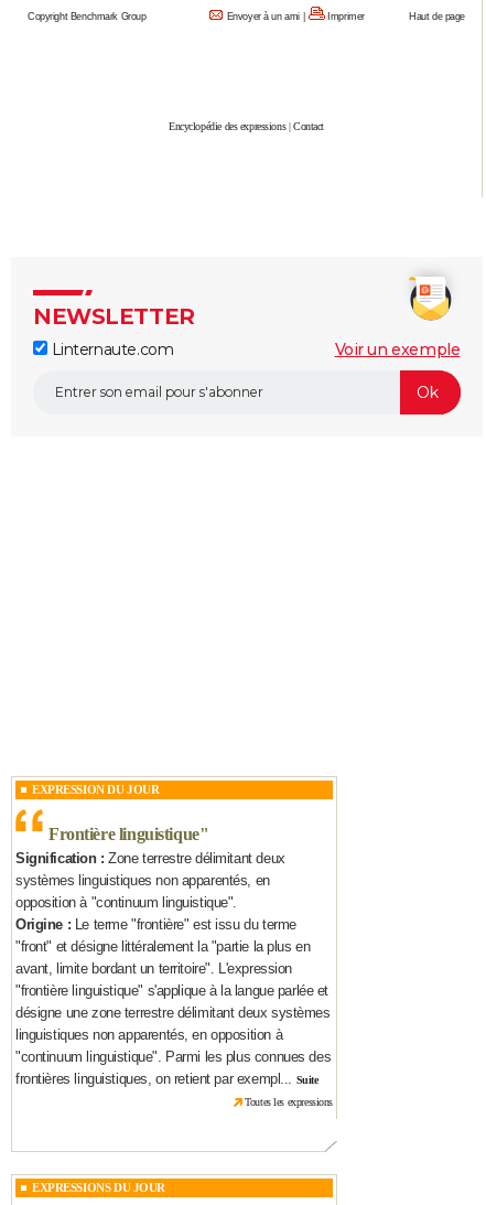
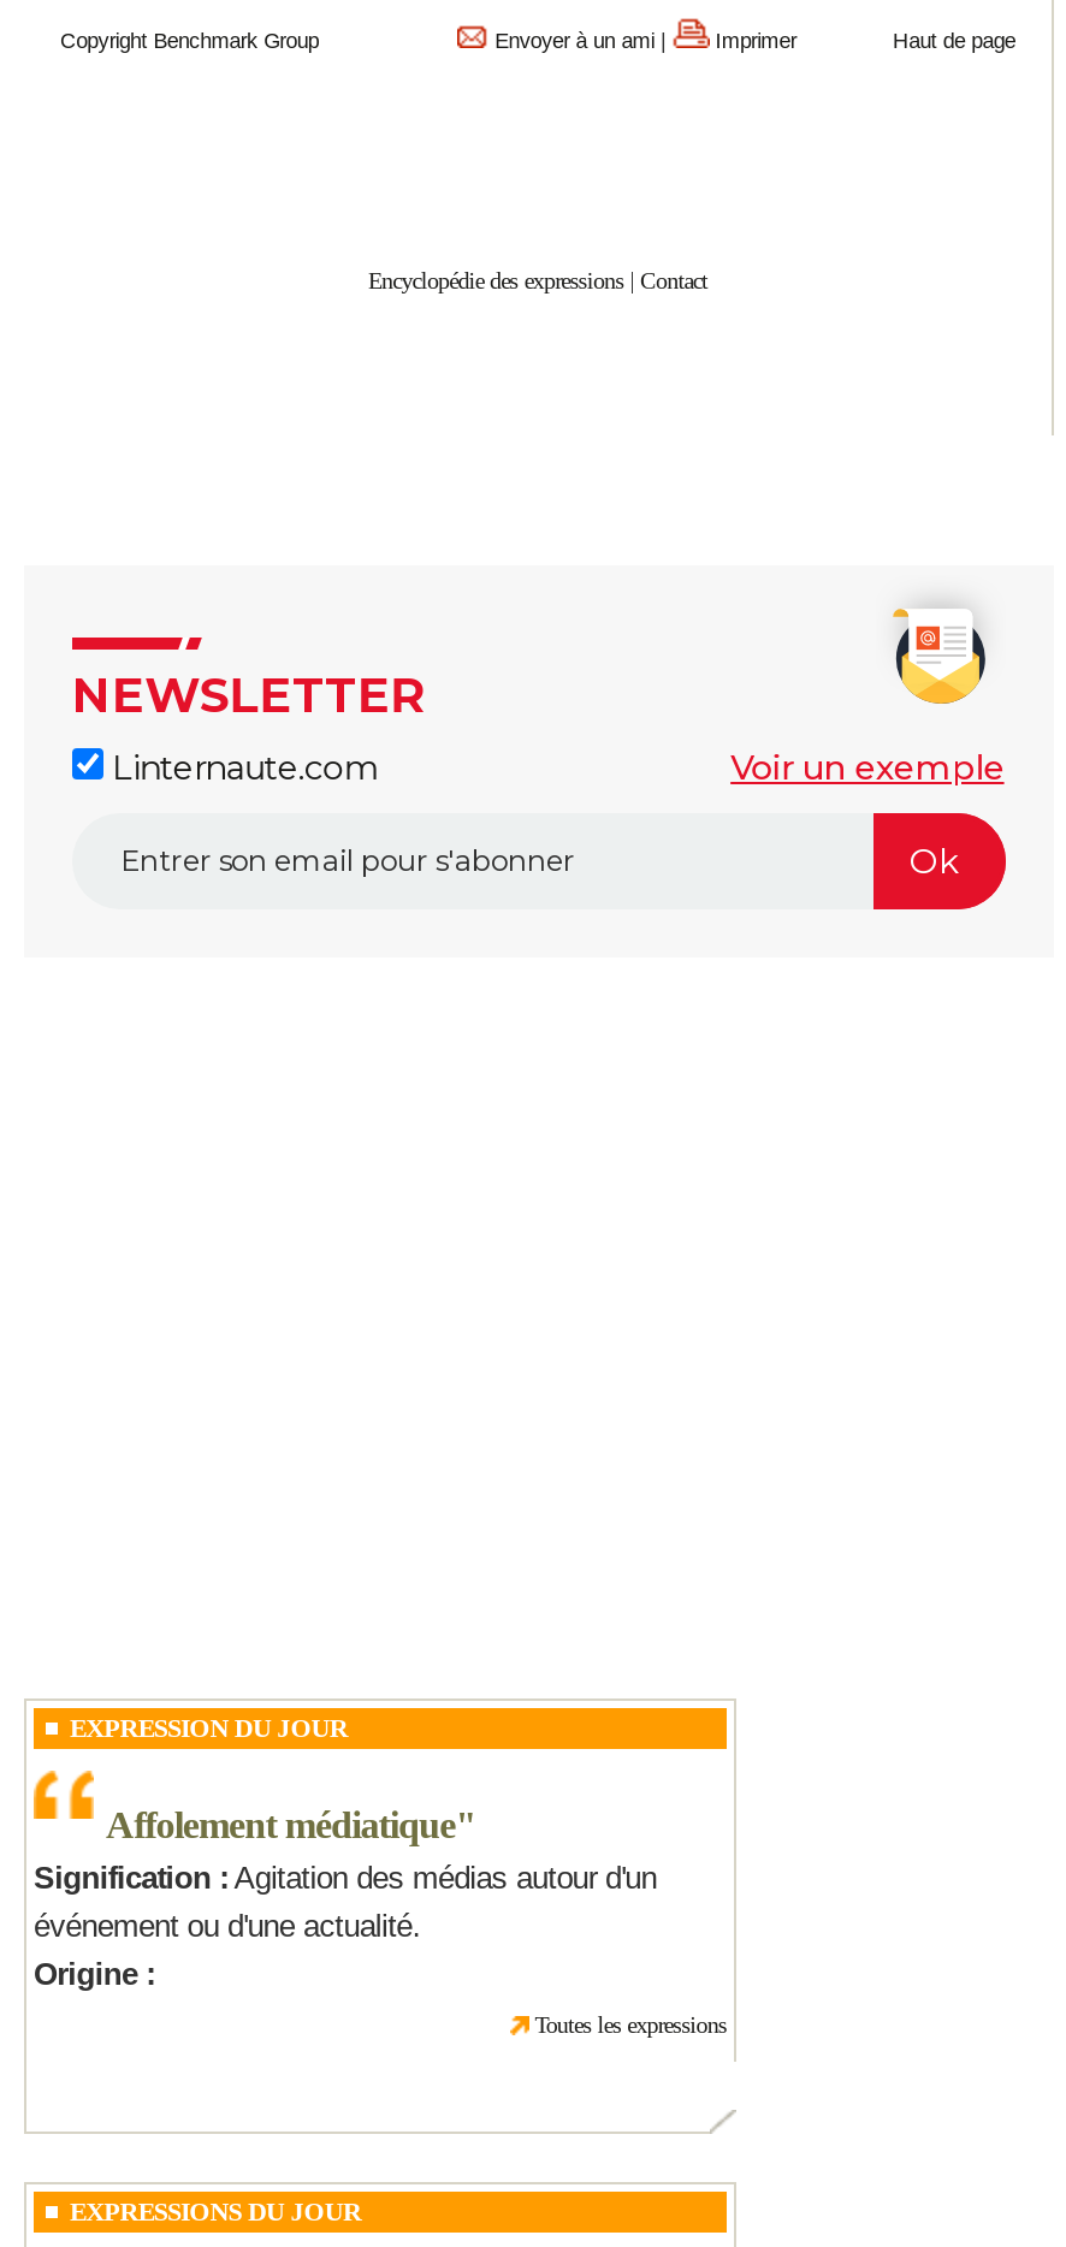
- Frontière linguistique"
- Signification : Zone terrestre délimitant deux
- systèmes linguistiques non apparentés, en
- opposition à "continuum linguistique".
- Origine : Le terme "frontière" est issu du terme
- "front" et désigne littéralement la "partie la plus en
- avant, limite bordant un territoire". L'expression
- "frontière linguistique" s'applique à la langue parlée et
- désigne une zone terrestre délimitant deux systèmes
- linguistiques non apparentés, en opposition à
- "continuum linguistique". Parmi les plus connues des
- frontières linguistiques, on retient par exempl... Suite
+ Affolement médiatique"
+ Signification : Agitation des médias autour d'un
+ événement ou d'une actualité.
+ Origine :
